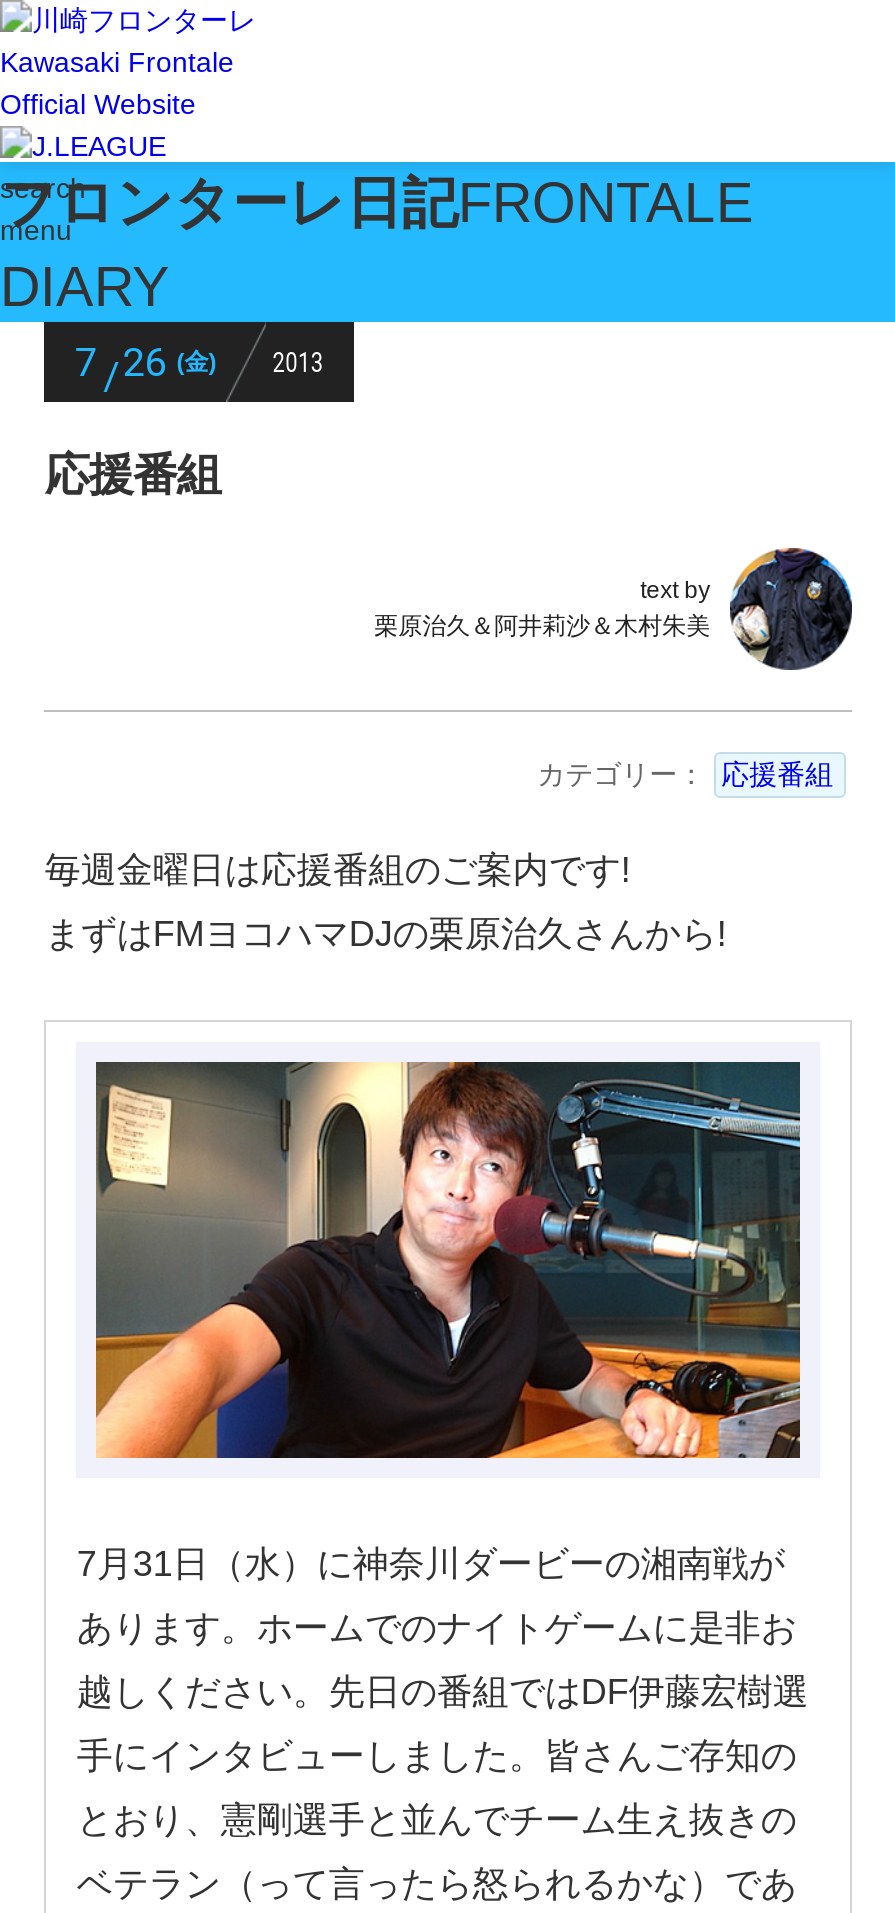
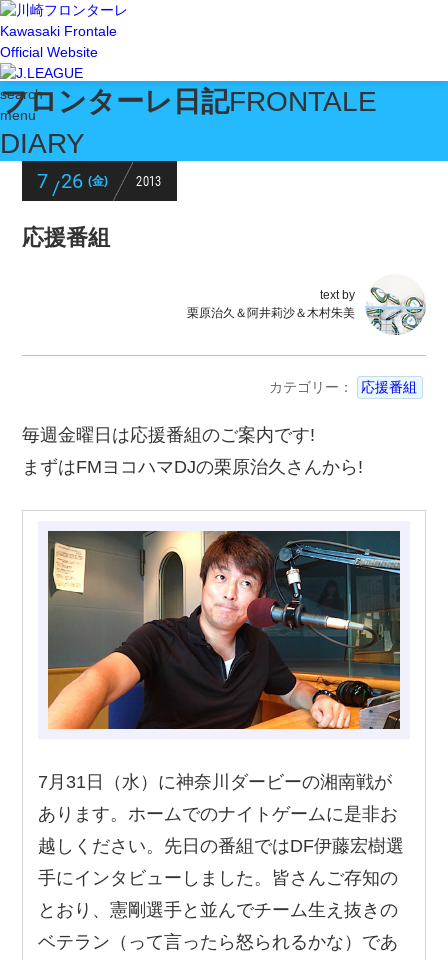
- [image]
+ [image]
